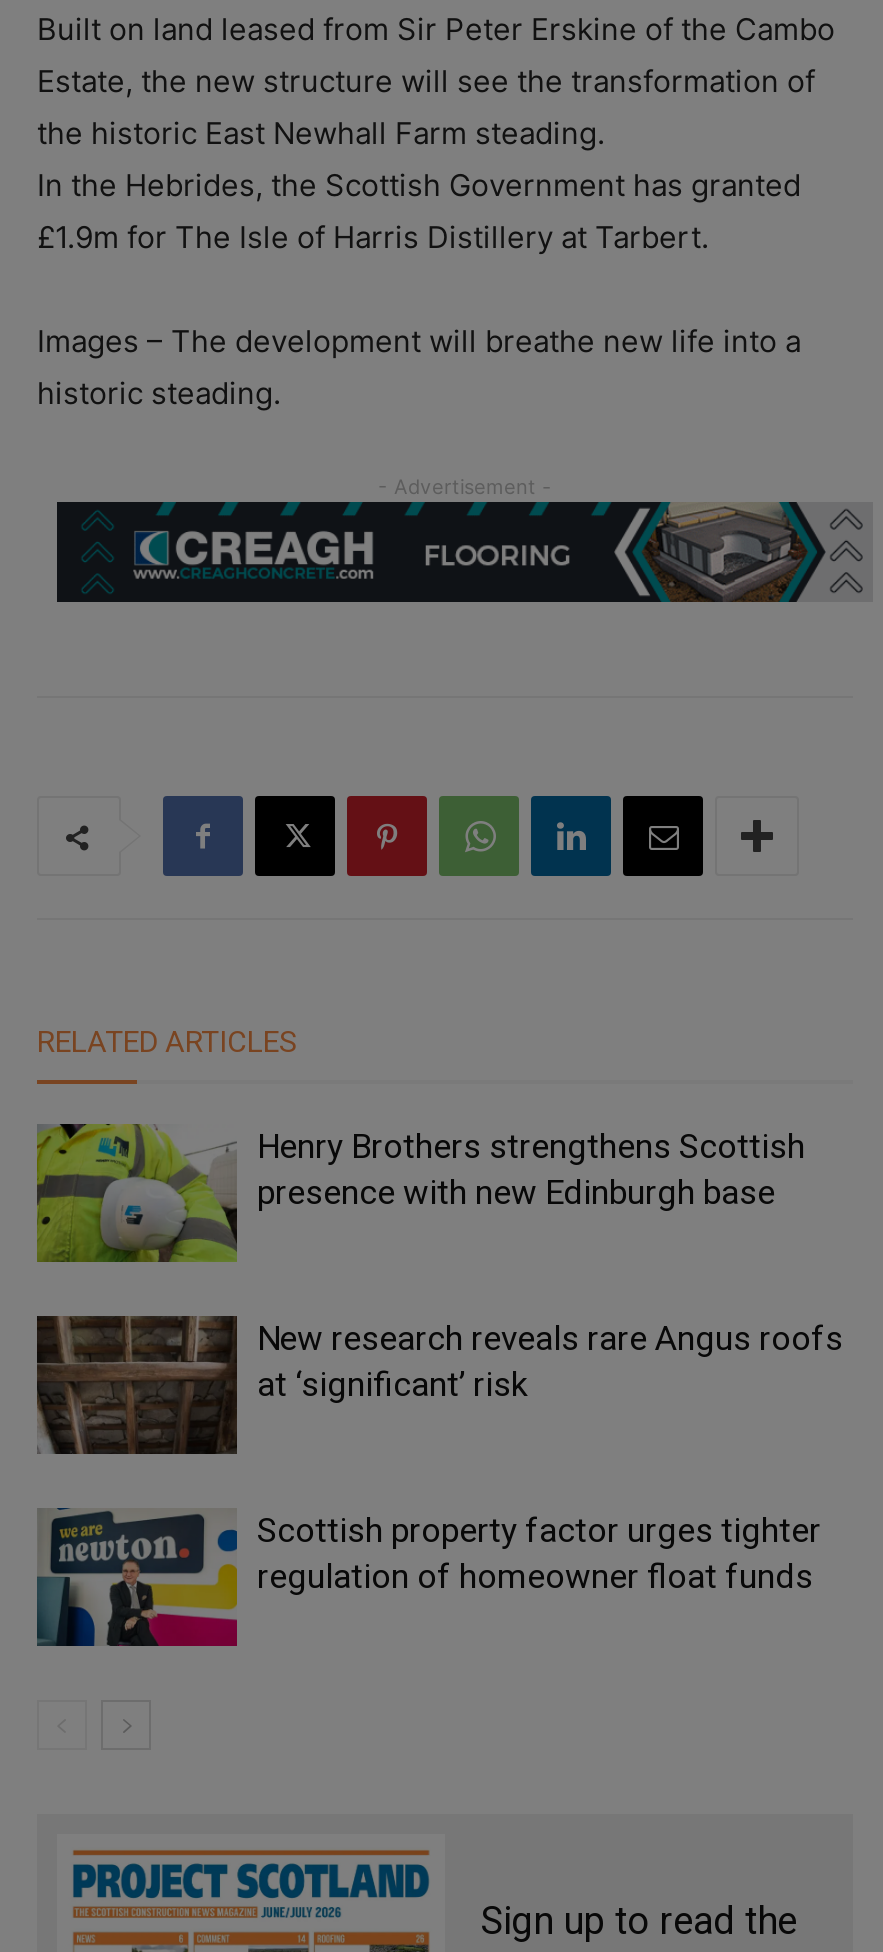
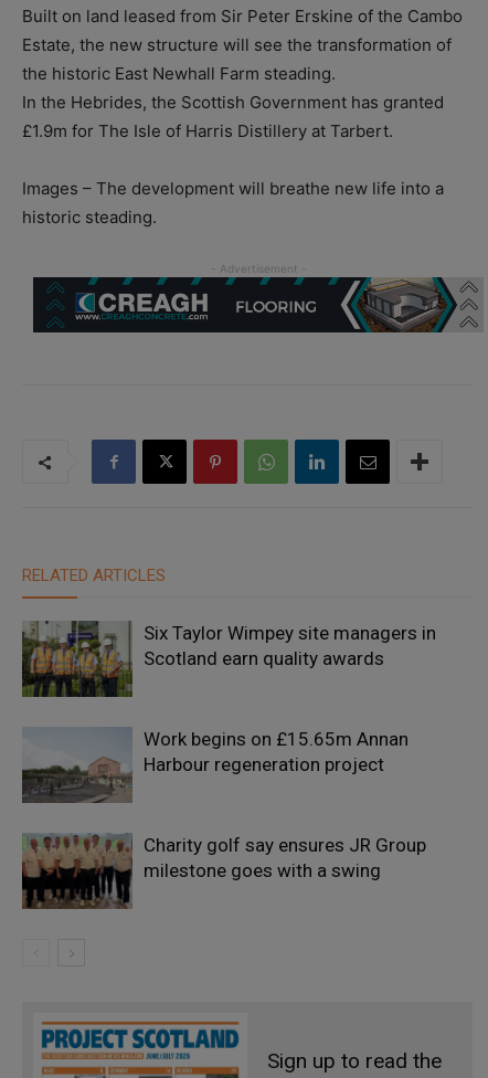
- [image]
- Henry Brothers strengthens Scottish
- presence with new Edinburgh base
+ [image]
+ Six Taylor Wimpey site managers in
+ Scotland earn quality awards

- [image]
- New research reveals rare Angus roofs
- at ‘significant’ risk
+ [image]
+ Work begins on £15.65m Annan
+ Harbour regeneration project

- [image]
- Scottish property factor urges tighter
- regulation of homeowner float funds
+ [image]
+ Charity golf say ensures JR Group
+ milestone goes with a swing
